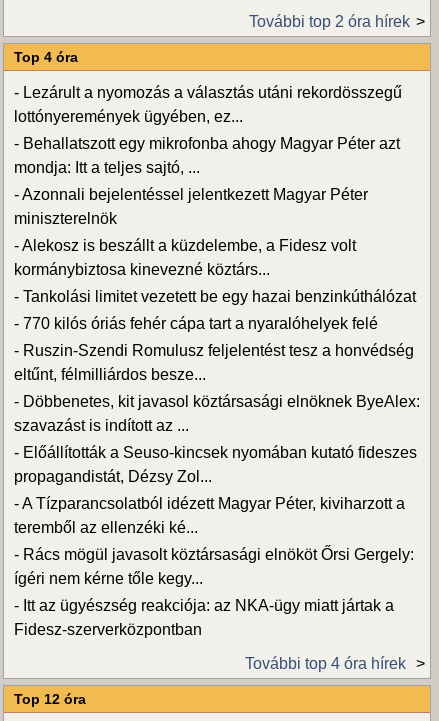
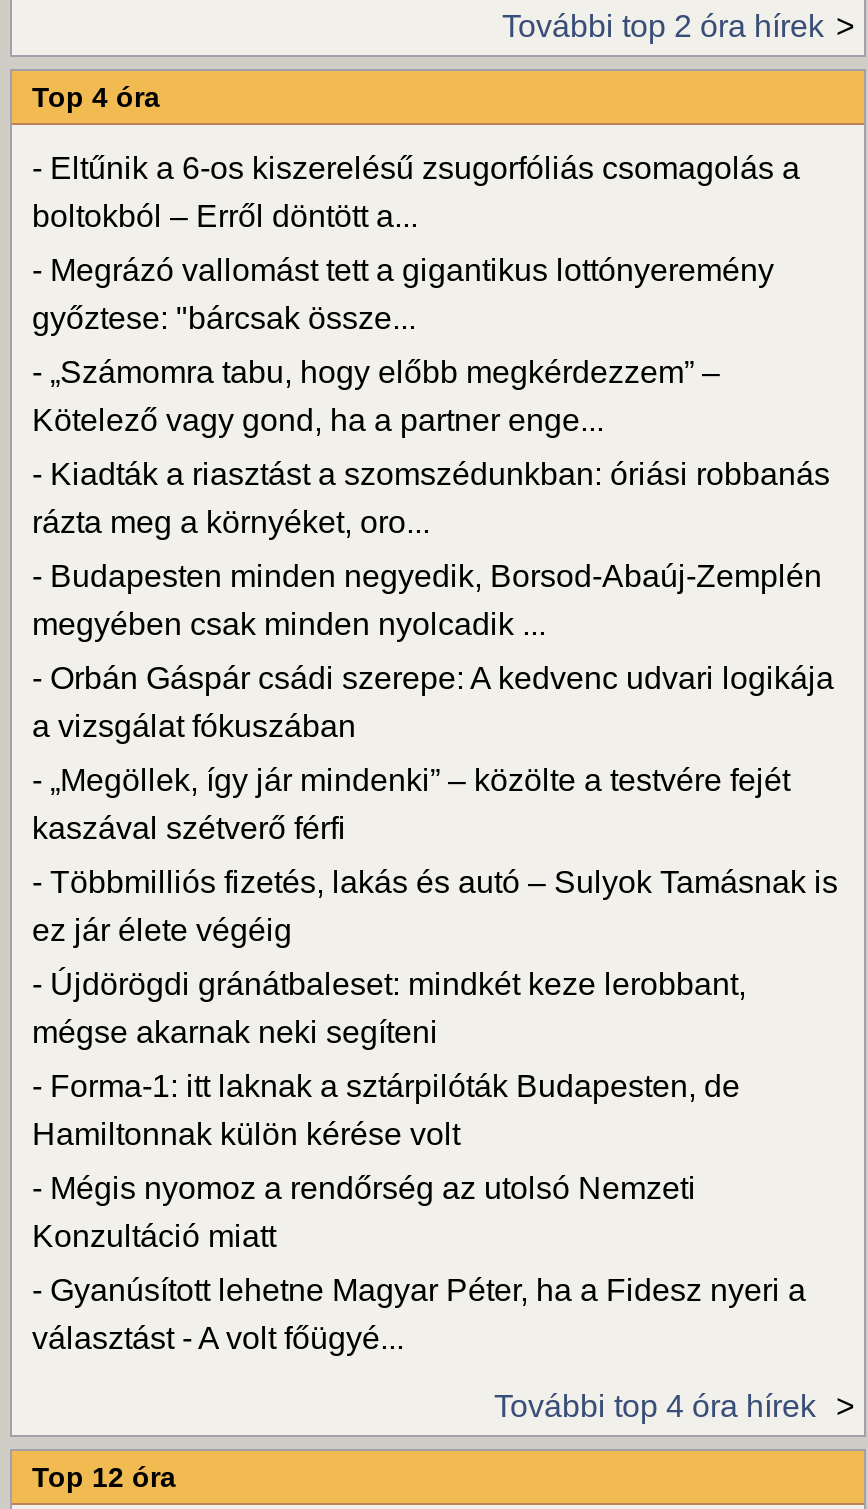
- - Lezárult a nyomozás a választás utáni rekordösszegű
- lottónyeremények ügyében, ez...
+ - Eltűnik a 6-os kiszerelésű zsugorfóliás csomagolás a
+ boltokból – Erről döntött a...

- - Behallatszott egy mikrofonba ahogy Magyar Péter azt
- mondja: Itt a teljes sajtó, ...
+ - Megrázó vallomást tett a gigantikus lottónyeremény
+ győztese: "bárcsak össze...

- - Azonnali bejelentéssel jelentkezett Magyar Péter
- miniszterelnök
+ - „Számomra tabu, hogy előbb megkérdezzem” –
+ Kötelező vagy gond, ha a partner enge...

- - Alekosz is beszállt a küzdelembe, a Fidesz volt
- kormánybiztosa kinevezné köztárs...
+ - Kiadták a riasztást a szomszédunkban: óriási robbanás
+ rázta meg a környéket, oro...

- - Tankolási limitet vezetett be egy hazai benzinkúthálózat
+ - Budapesten minden negyedik, Borsod-Abaúj-Zemplén
+ megyében csak minden nyolcadik ...

- - 770 kilós óriás fehér cápa tart a nyaralóhelyek felé
+ - Orbán Gáspár csádi szerepe: A kedvenc udvari logikája
+ a vizsgálat fókuszában

- - Ruszin-Szendi Romulusz feljelentést tesz a honvédség
- eltűnt, félmilliárdos besze...
+ - „Megöllek, így jár mindenki” – közölte a testvére fejét
+ kaszával szétverő férfi

- - Döbbenetes, kit javasol köztársasági elnöknek ByeAlex:
- szavazást is indított az ...
+ - Többmilliós fizetés, lakás és autó – Sulyok Tamásnak is
+ ez jár élete végéig

- - Előállították a Seuso-kincsek nyomában kutató fideszes
- propagandistát, Dézsy Zol...
+ - Újdörögdi gránátbaleset: mindkét keze lerobbant,
+ mégse akarnak neki segíteni

- - A Tízparancsolatból idézett Magyar Péter, kiviharzott a
- teremből az ellenzéki ké...
+ - Forma-1: itt laknak a sztárpilóták Budapesten, de
+ Hamiltonnak külön kérése volt

- - Rács mögül javasolt köztársasági elnököt Őrsi Gergely:
- ígéri nem kérne tőle kegy...
+ - Mégis nyomoz a rendőrség az utolsó Nemzeti
+ Konzultáció miatt

- - Itt az ügyészség reakciója: az NKA-ügy miatt jártak a
- Fidesz-szerverközpontban
+ - Gyanúsított lehetne Magyar Péter, ha a Fidesz nyeri a
+ választást - A volt főügyé...
